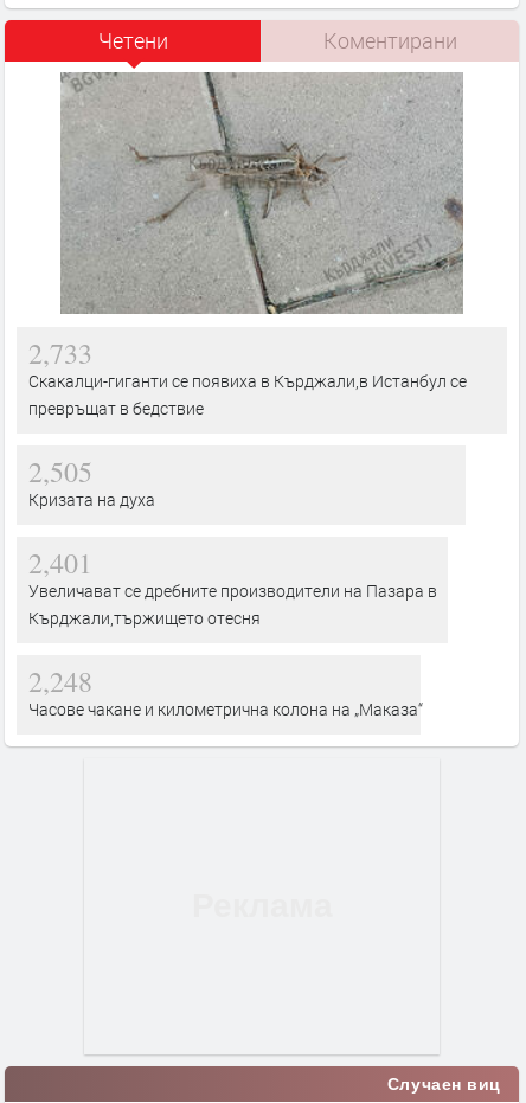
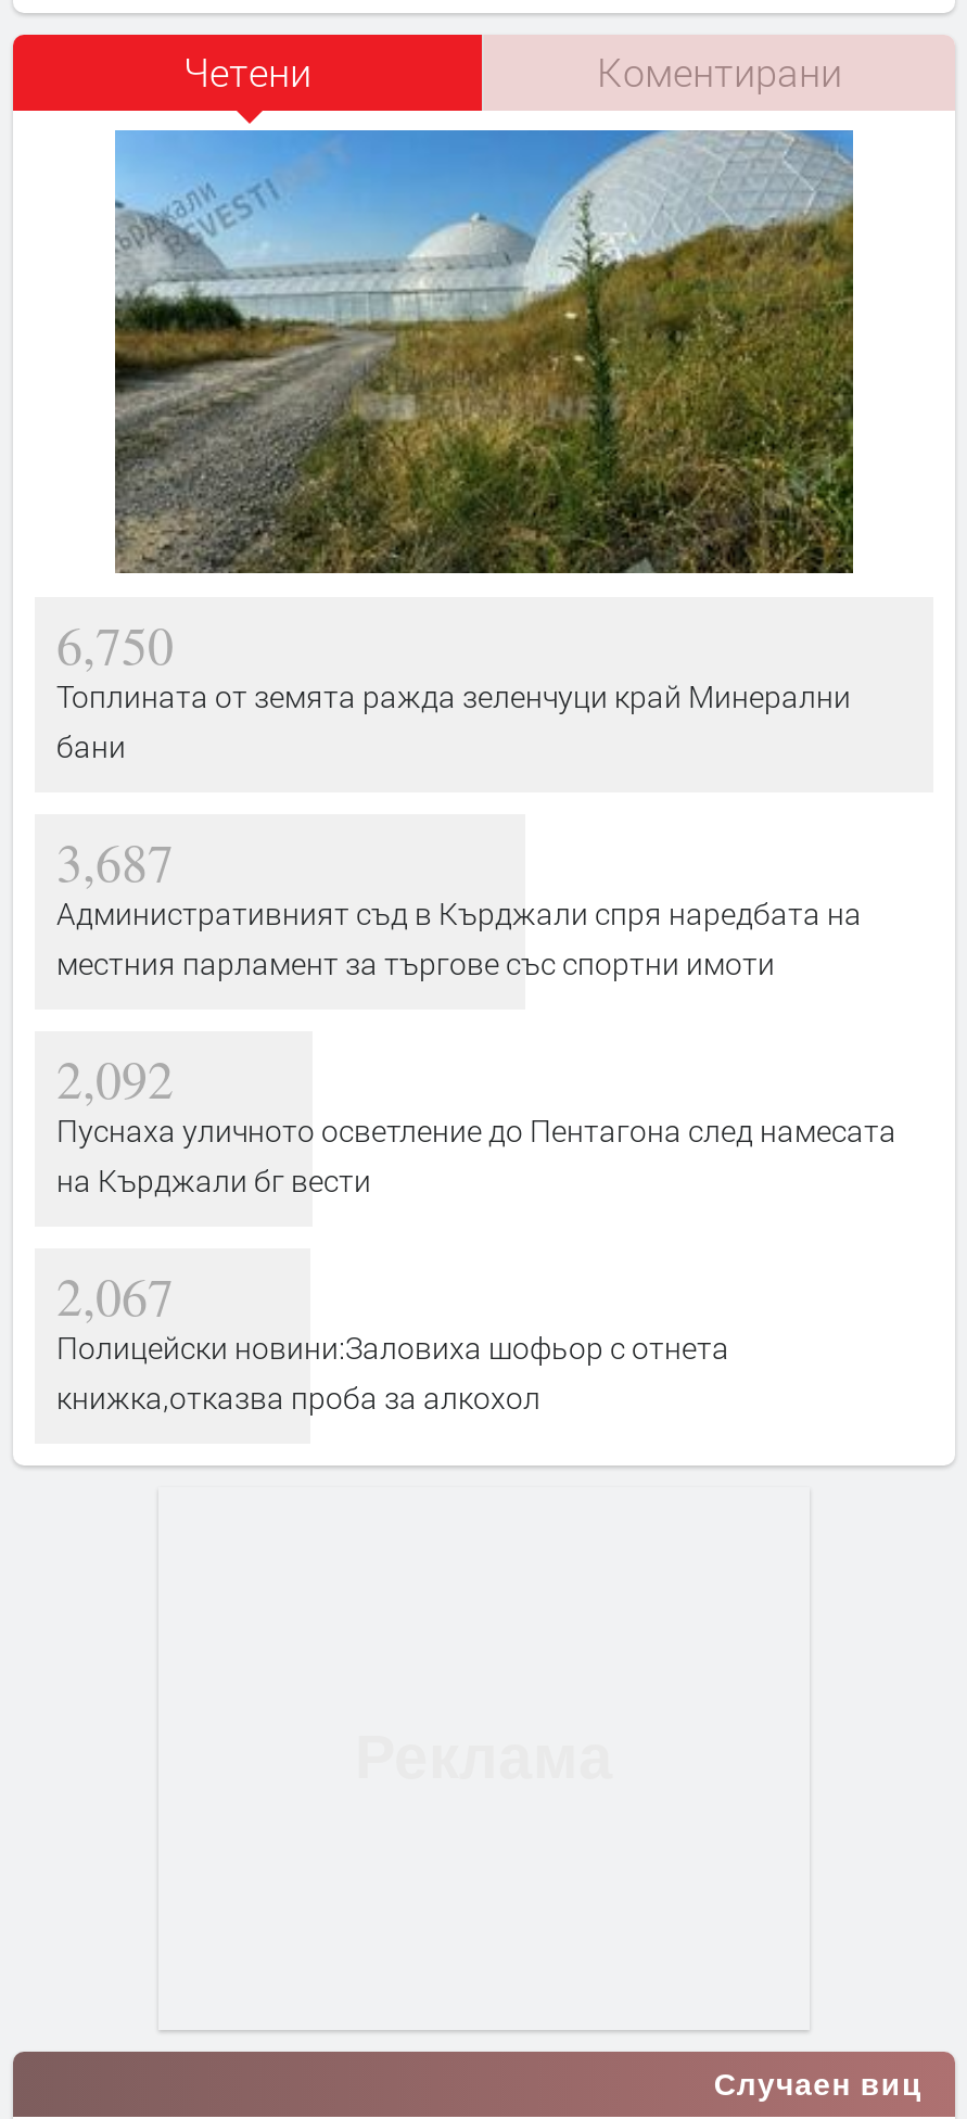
- [image]
- 2,733
- Скакалци-гиганти се появиха в Кърджали,в Истанбул се
- превръщат в бедствие
+ [image]
+ 6,750
+ Топлината от земята ражда зеленчуци край Минерални
+ бани

- 2,505
- Кризата на духа
+ 3,687
+ Административният съд в Кърджали спря наредбата на
+ местния парламент за търгове със спортни имоти

- 2,401
- Увеличават се дребните производители на Пазара в
- Кърджали,тържището отесня
+ 2,092
+ Пуснаха уличното осветление до Пентагона след намесата
+ на Кърджали бг вести

- 2,248
- Часове чакане и километрична колона на „Маказа“
+ 2,067
+ Полицейски новини:Заловиха шофьор с отнета
+ книжка,отказва проба за алкохол
